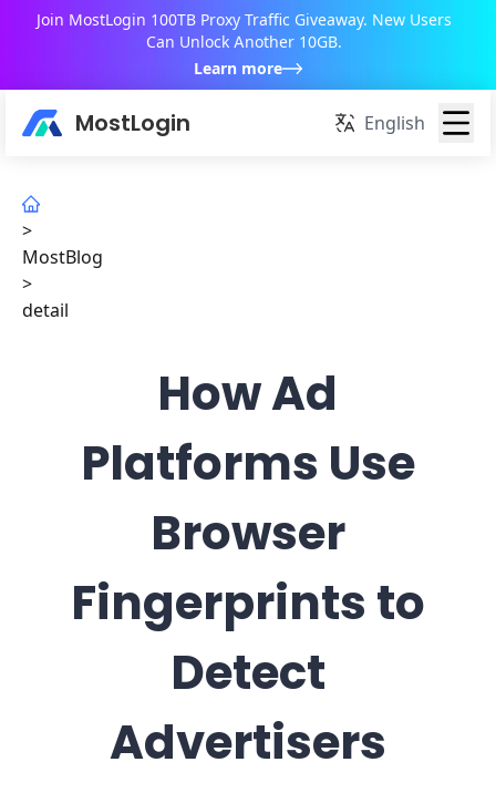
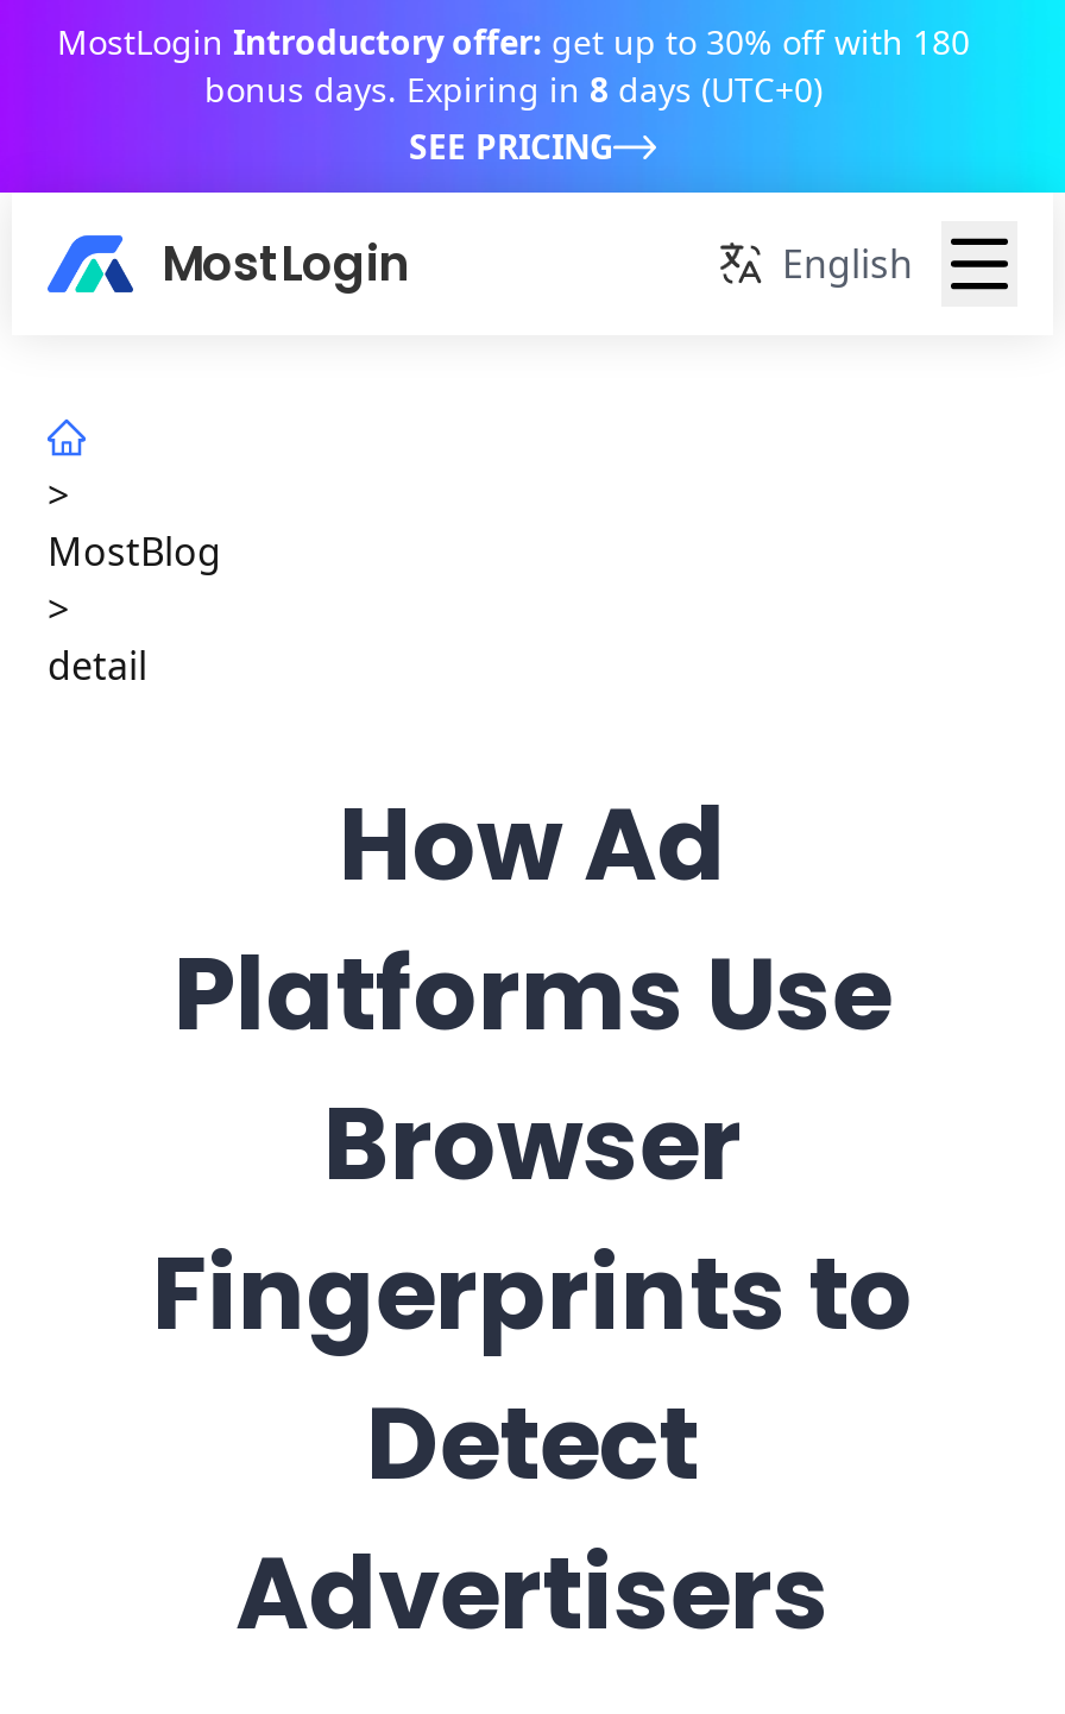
- Join MostLogin 100TB Proxy Traffic Giveaway. New Users
- Can Unlock Another 10GB.
- Learn more
+ MostLogin Introductory offer: get up to 30% off with 180
+ bonus days. Expiring in 8 days (UTC+0)
+ SEE PRICING
